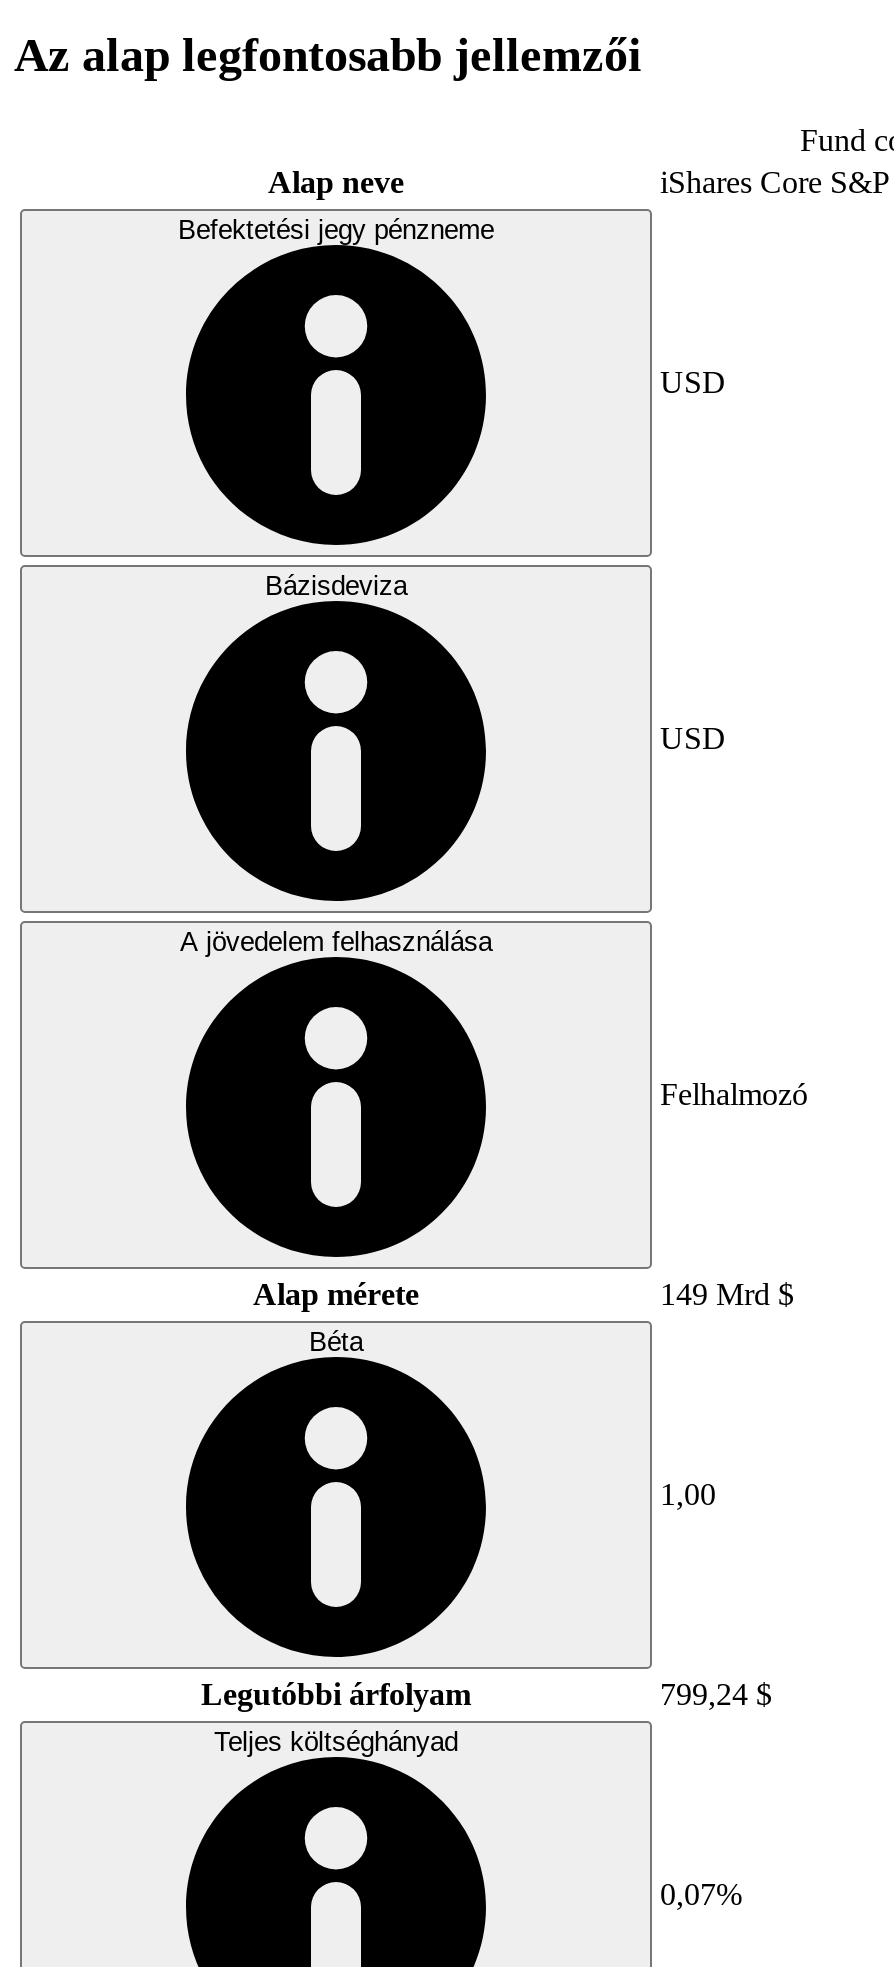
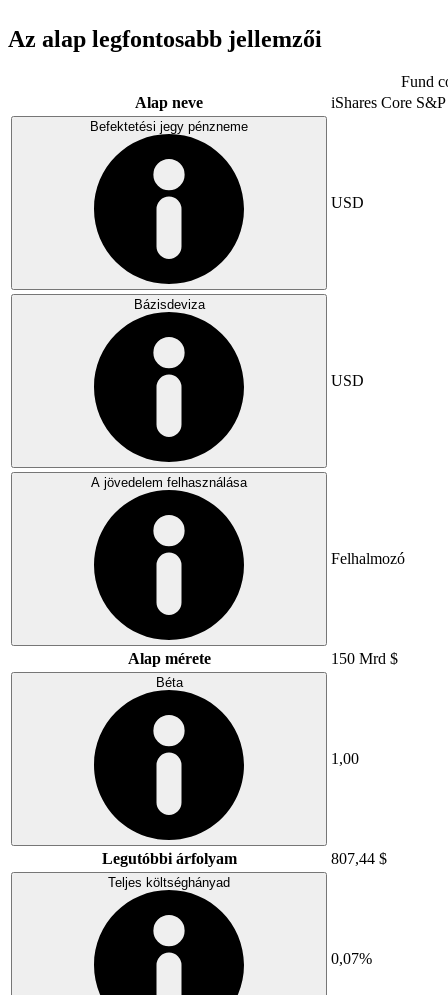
- 149 Mrd $
+ 150 Mrd $

- 799,24 $
+ 807,44 $
